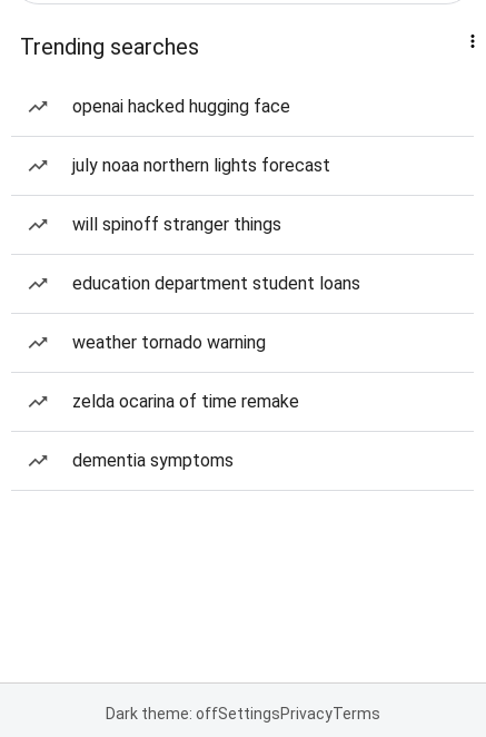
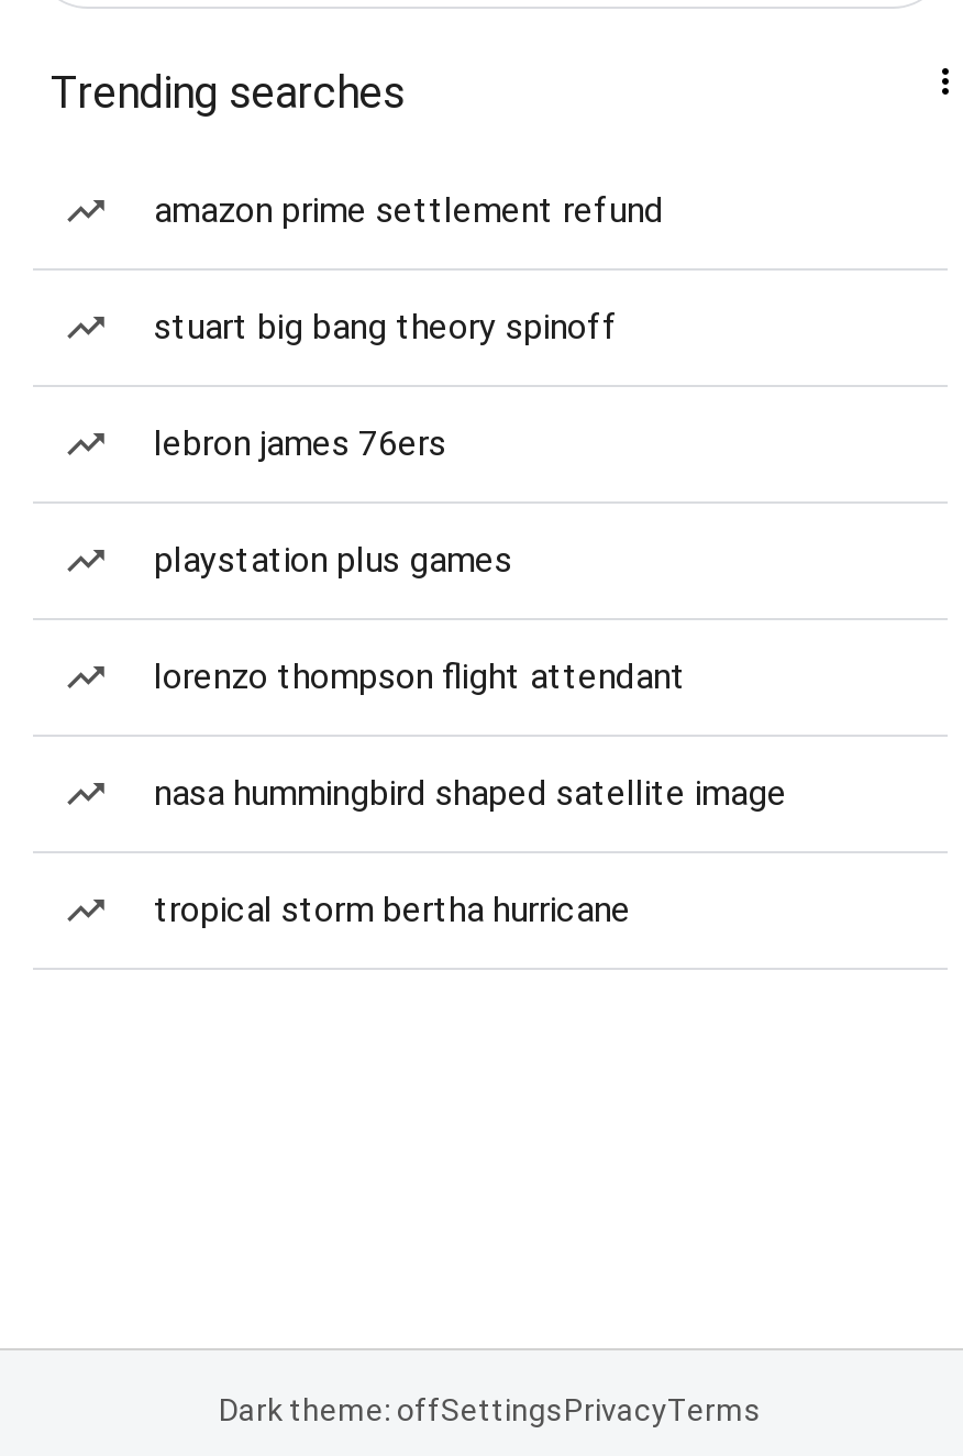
- openai hacked hugging face
+ amazon prime settlement refund

- july noaa northern lights forecast
+ stuart big bang theory spinoff

- will spinoff stranger things
+ lebron james 76ers

- education department student loans
+ playstation plus games

- weather tornado warning
+ lorenzo thompson flight attendant

- zelda ocarina of time remake
+ nasa hummingbird shaped satellite image

- dementia symptoms
+ tropical storm bertha hurricane
